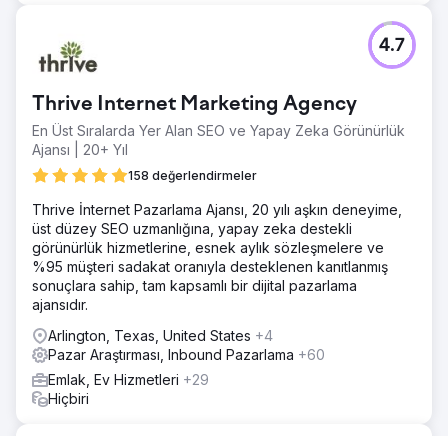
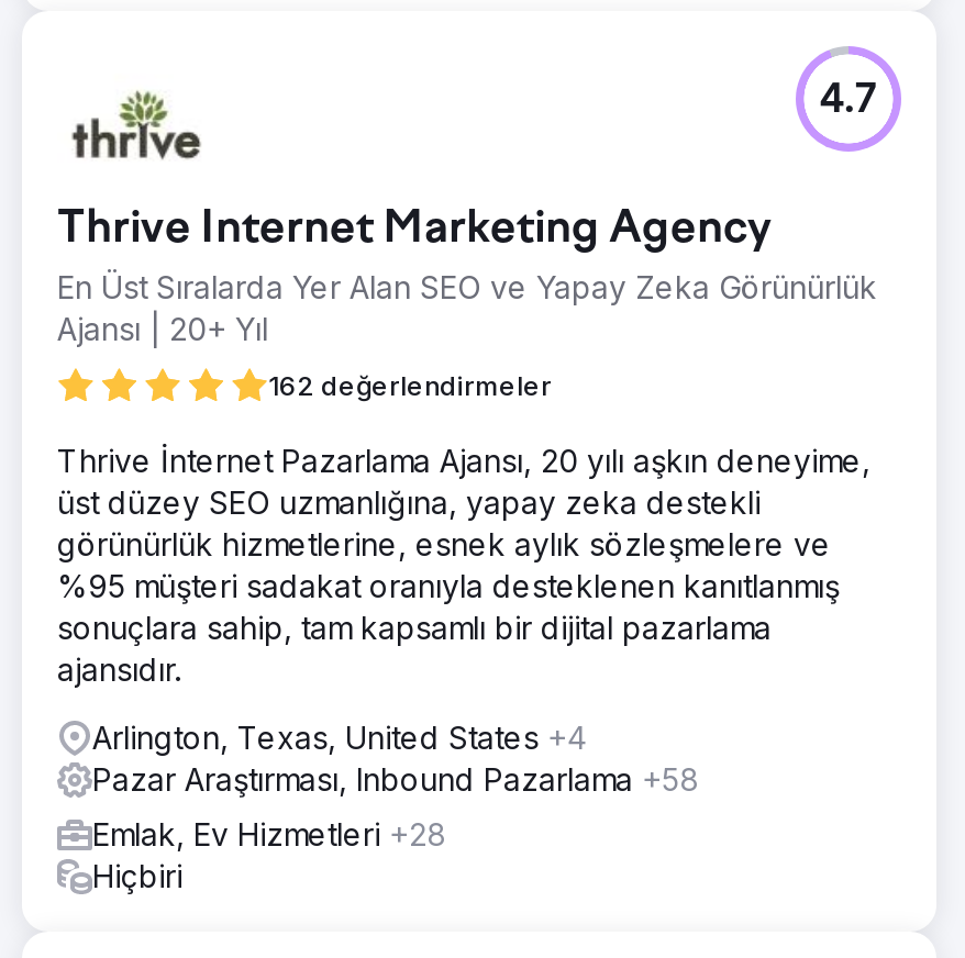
- 158 değerlendirmeler
+ 162 değerlendirmeler

- Pazar Araştırması, Inbound Pazarlama +60
+ Pazar Araştırması, Inbound Pazarlama +58

- Emlak, Ev Hizmetleri +29
+ Emlak, Ev Hizmetleri +28
